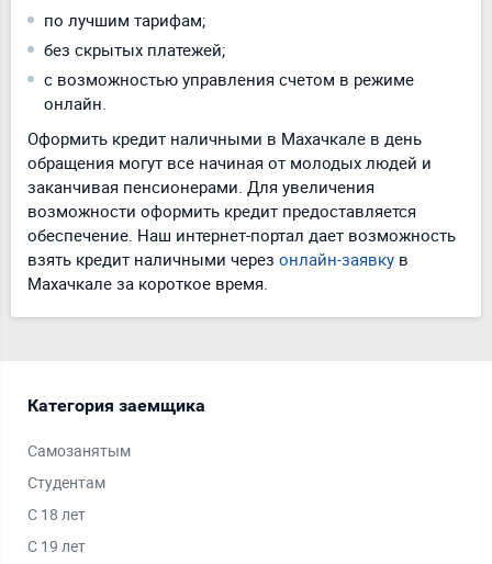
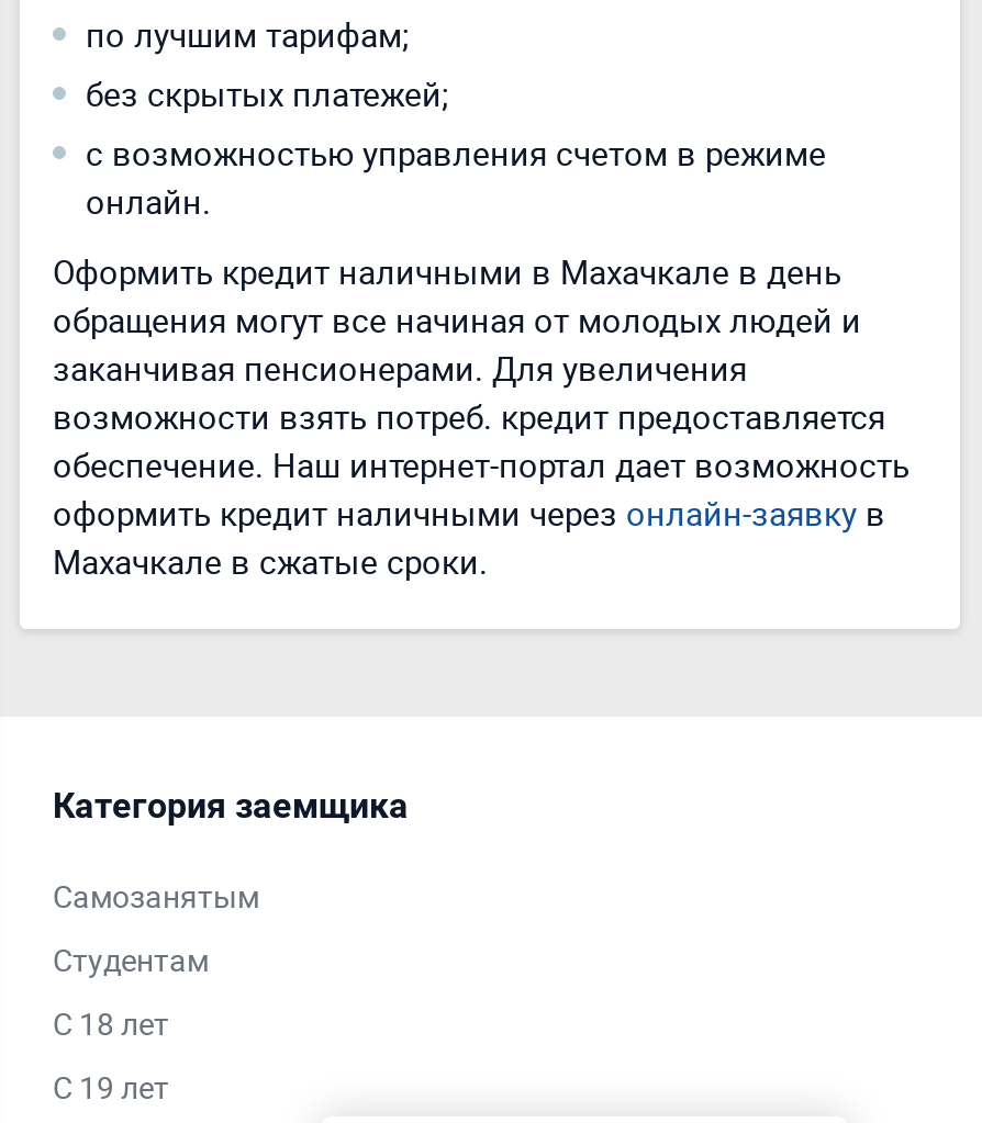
- возможности оформить кредит предоставляется
+ возможности взять потреб. кредит предоставляется

- взять кредит наличными через онлайн-заявку в
+ оформить кредит наличными через онлайн-заявку в

- Махачкале за короткое время.
+ Махачкале в сжатые сроки.
